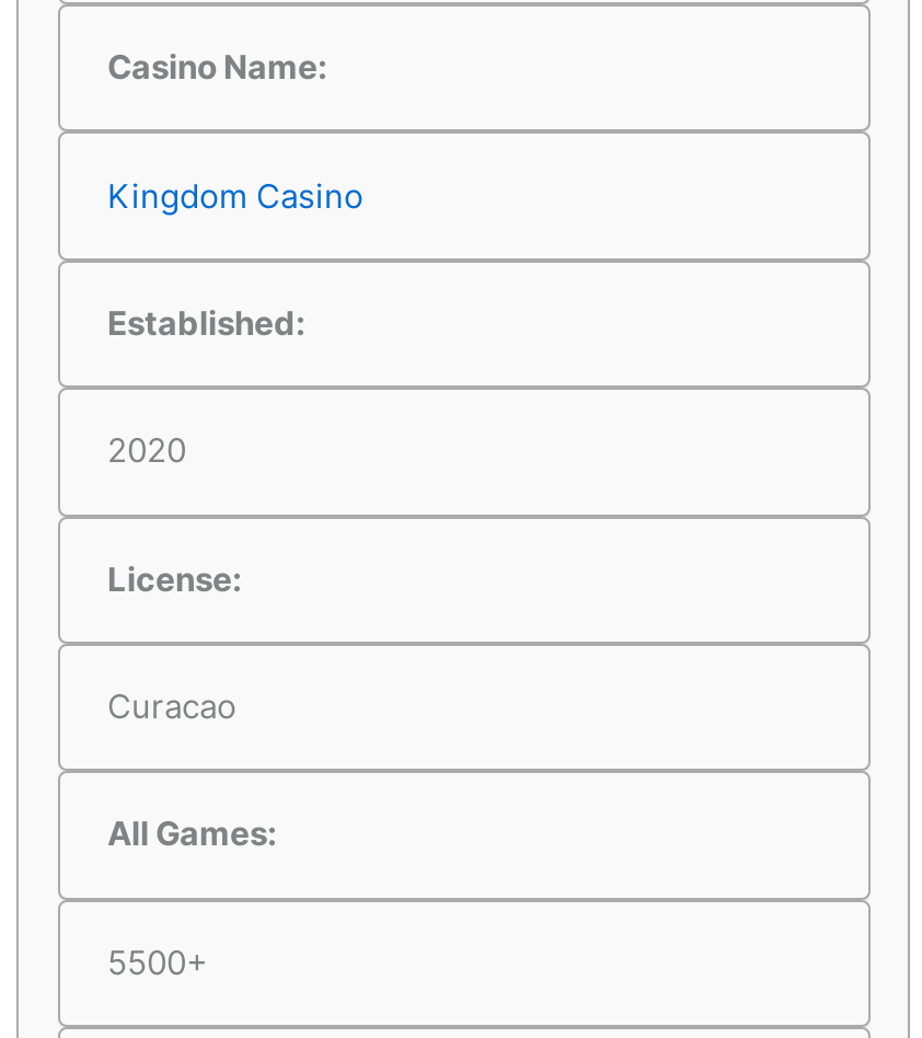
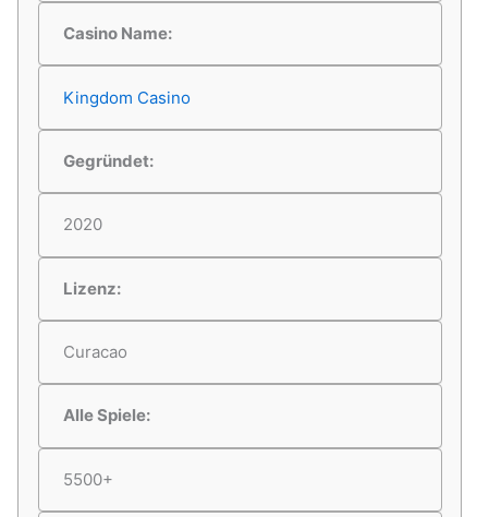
- Established:
+ Gegründet:

- License:
+ Lizenz:

- All Games:
+ Alle Spiele:
